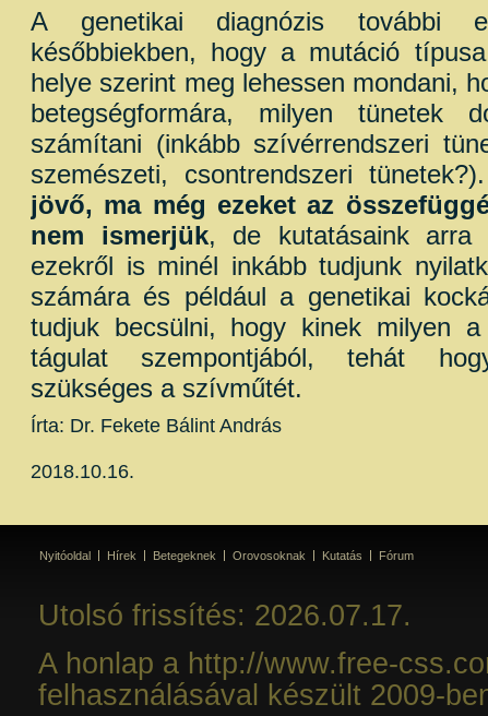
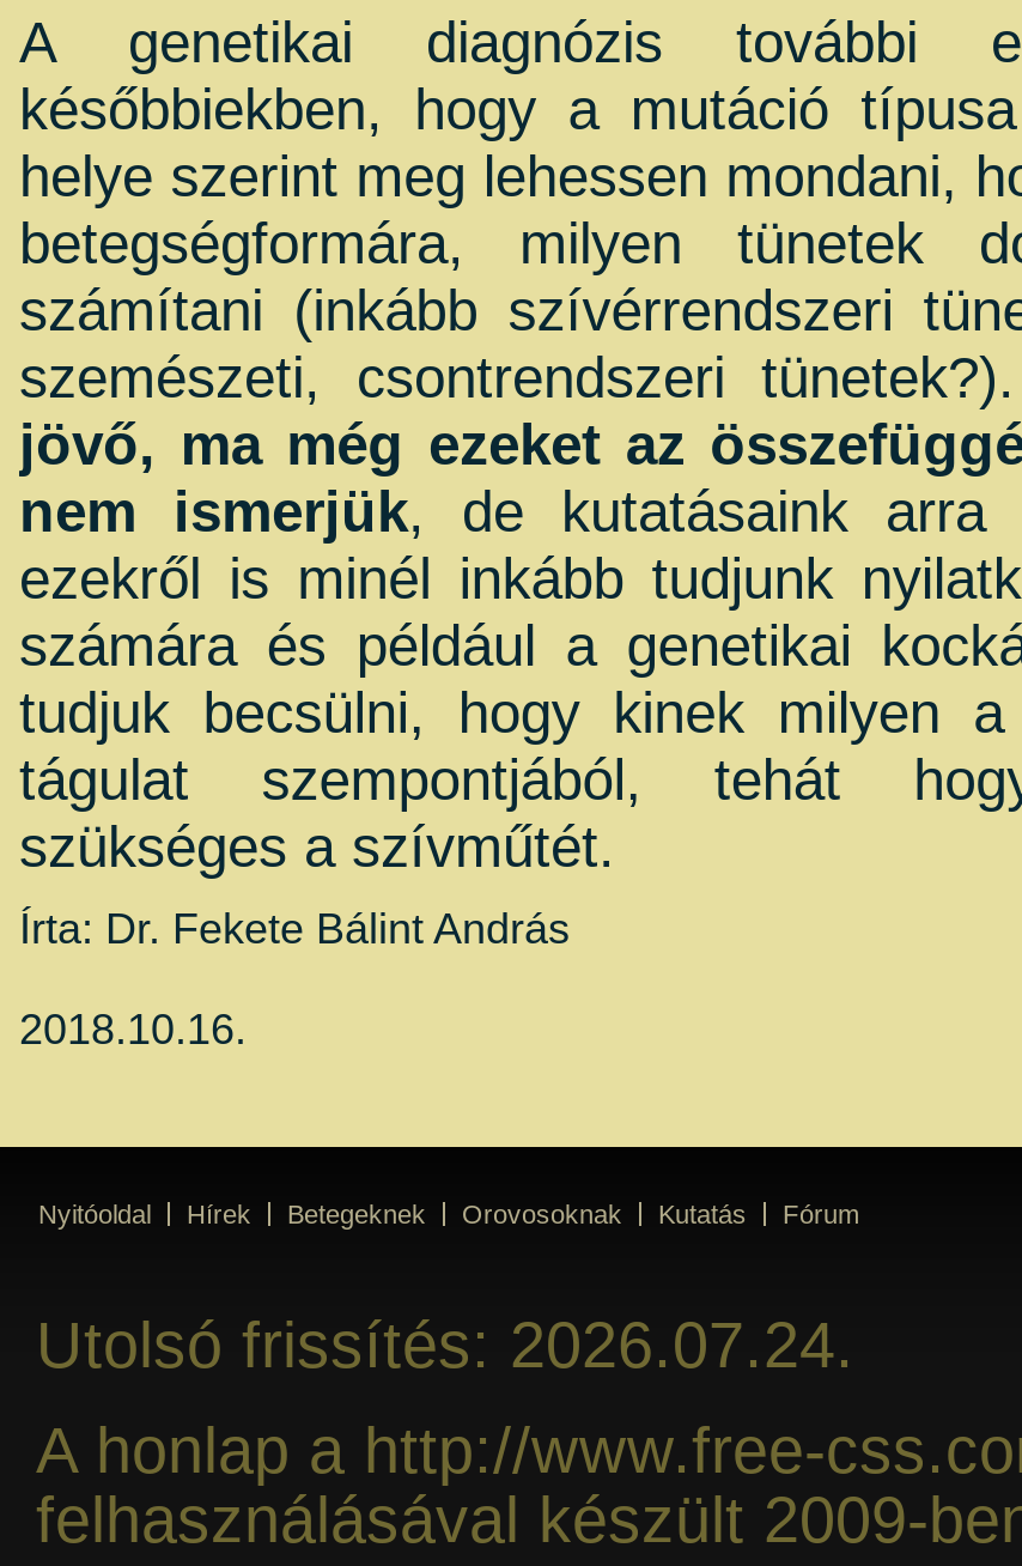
- Utolsó frissítés: 2026.07.17.
+ Utolsó frissítés: 2026.07.24.
